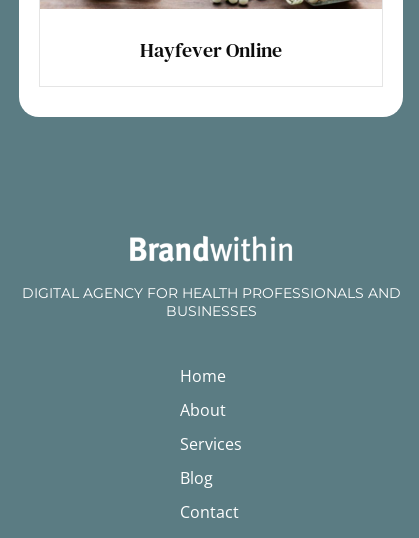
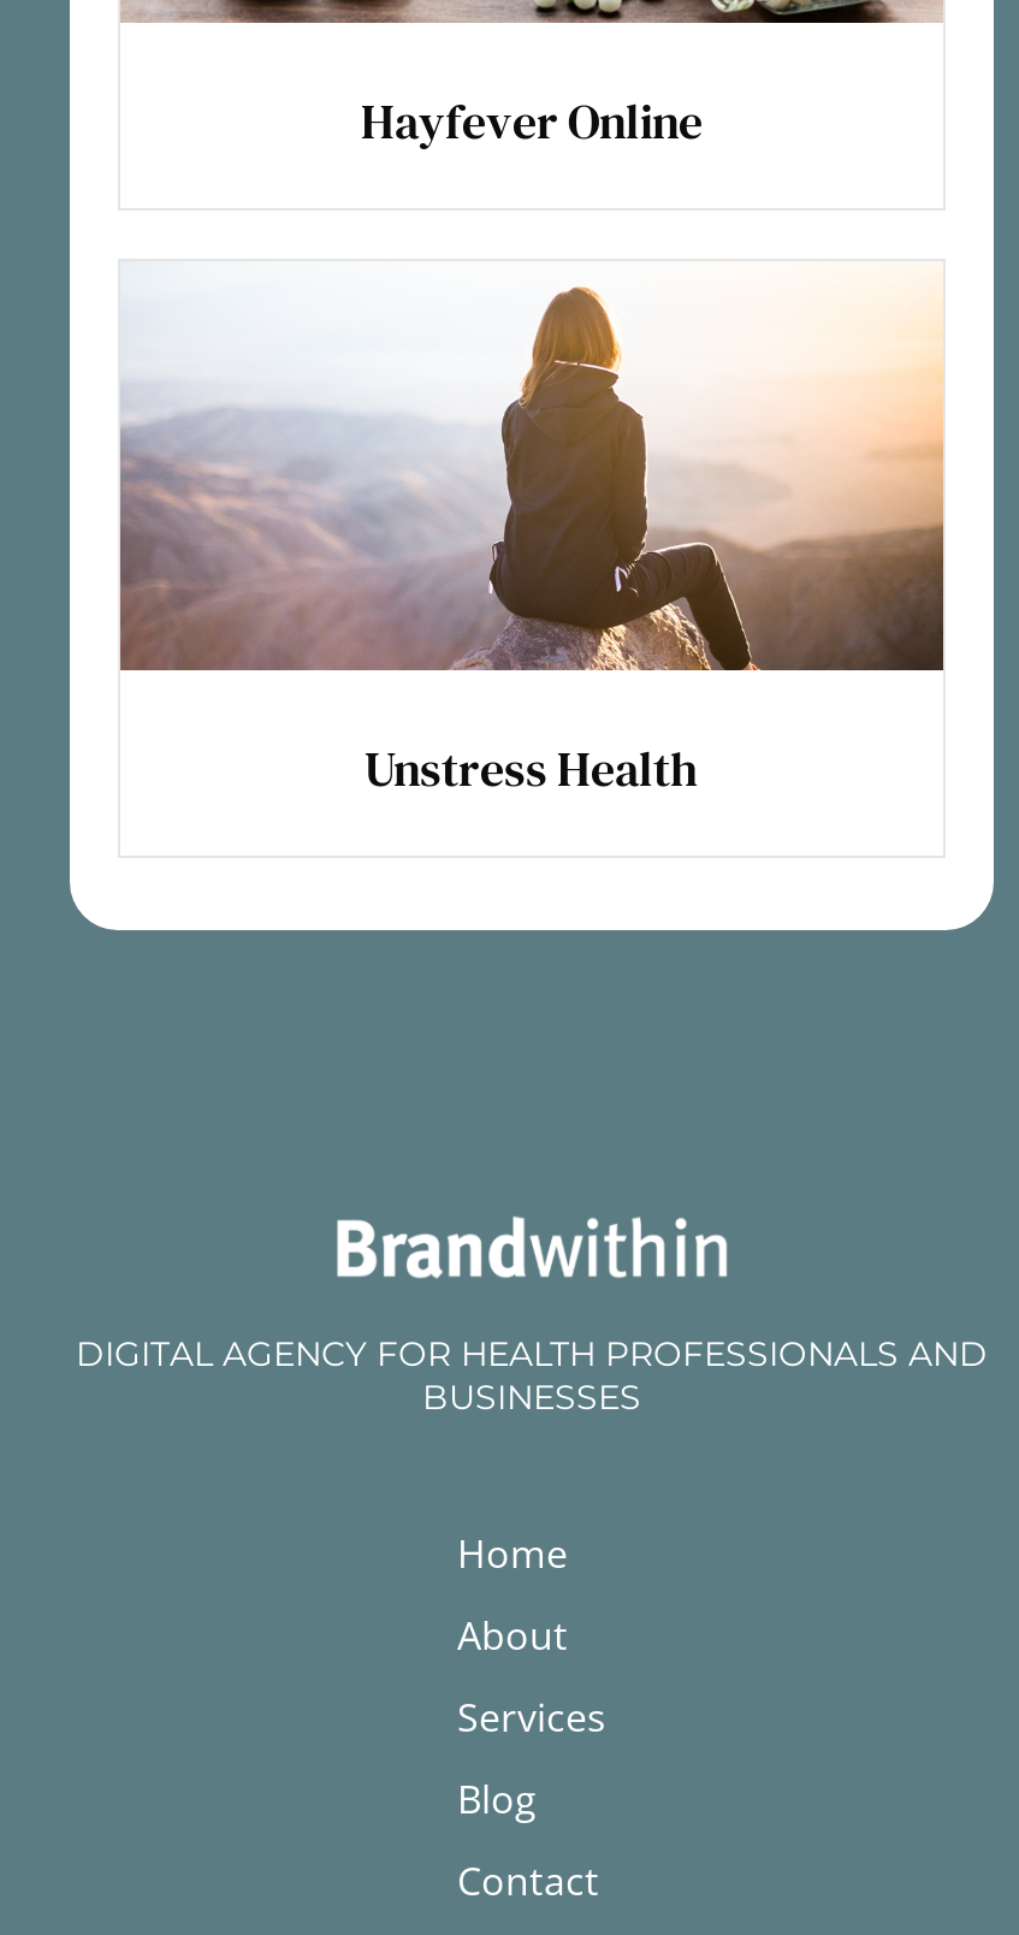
+ [image]
+ Unstress Health
